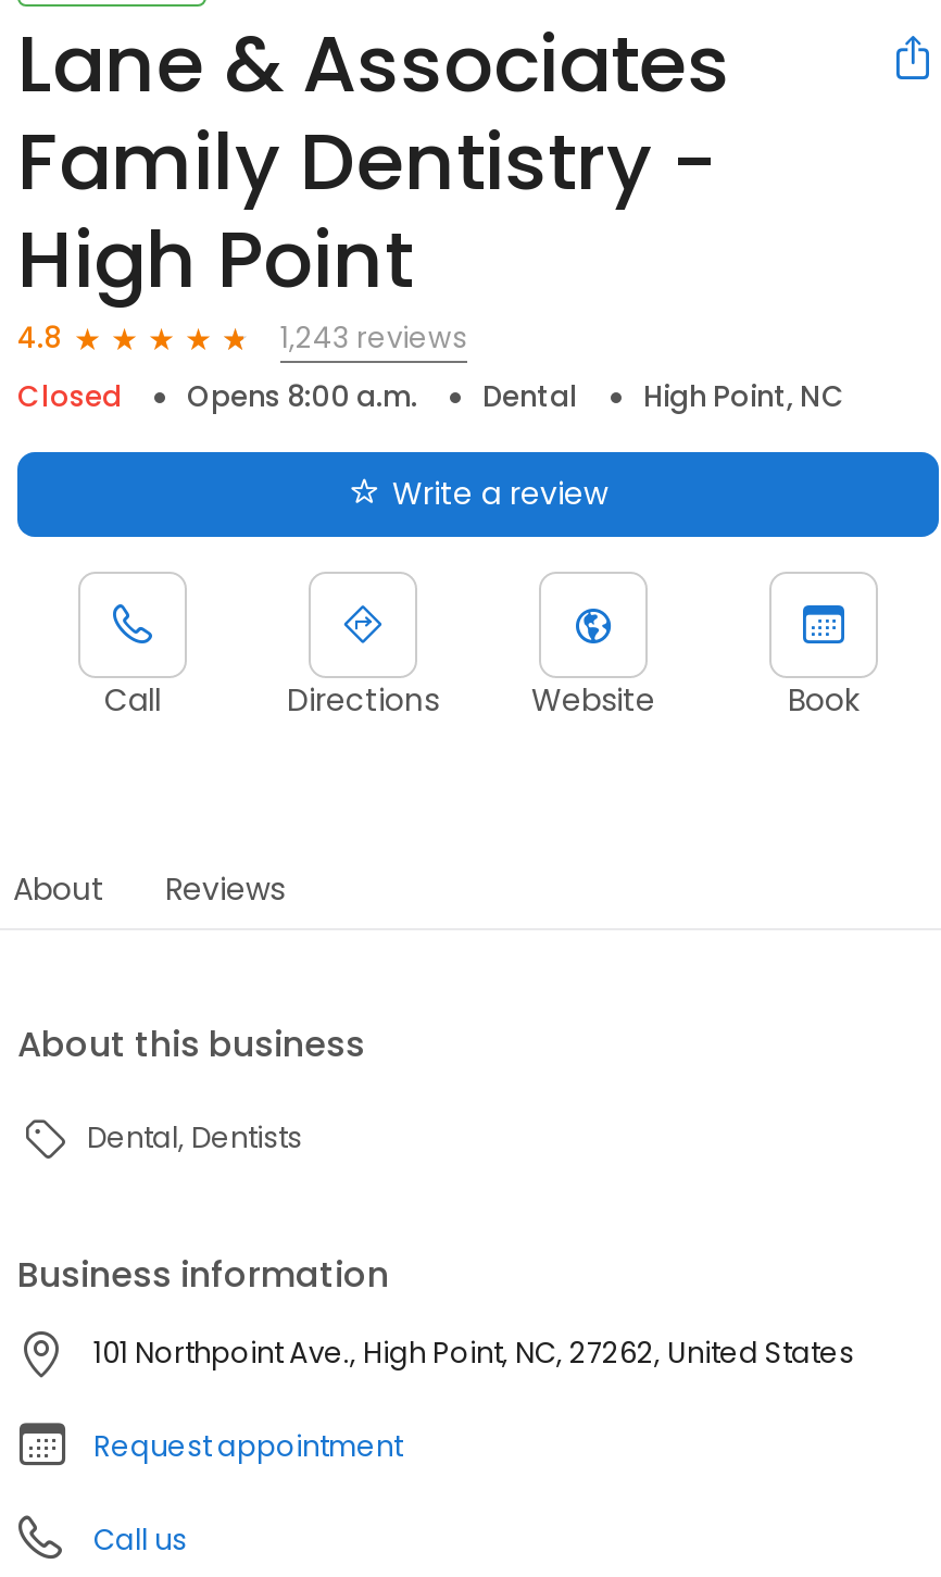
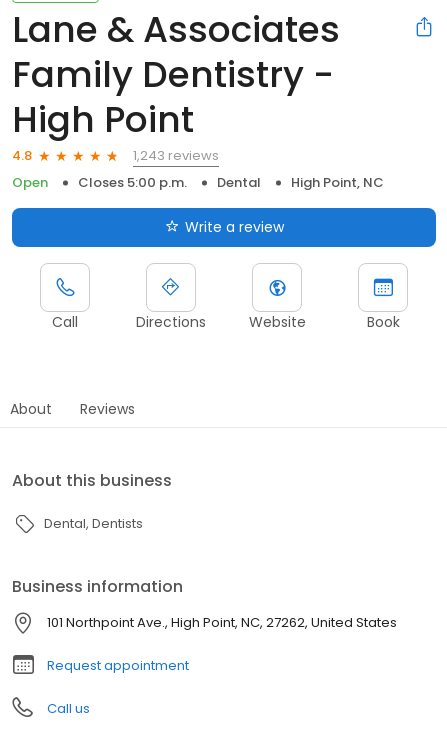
- Closed
- Opens 8:00 a.m.
+ Open
+ Closes 5:00 p.m.
